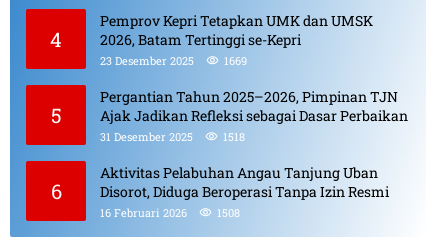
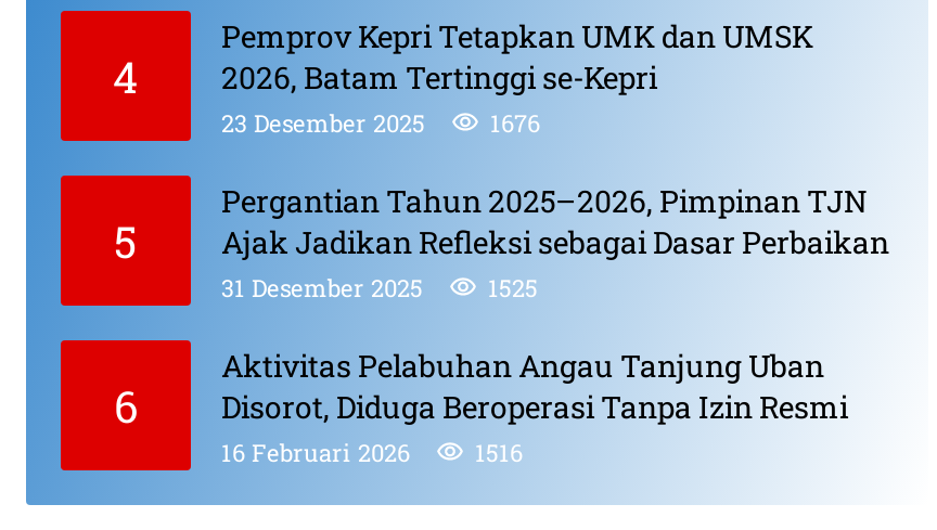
- 23 Desember 2025 1669
+ 23 Desember 2025 1676

- 31 Desember 2025 1518
+ 31 Desember 2025 1525

- 16 Februari 2026 1508
+ 16 Februari 2026 1516
